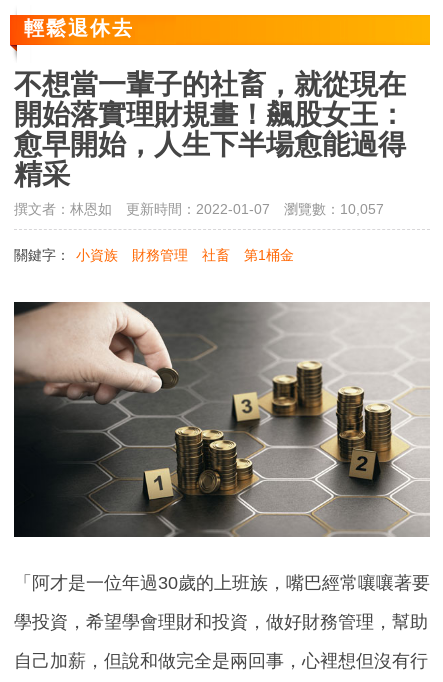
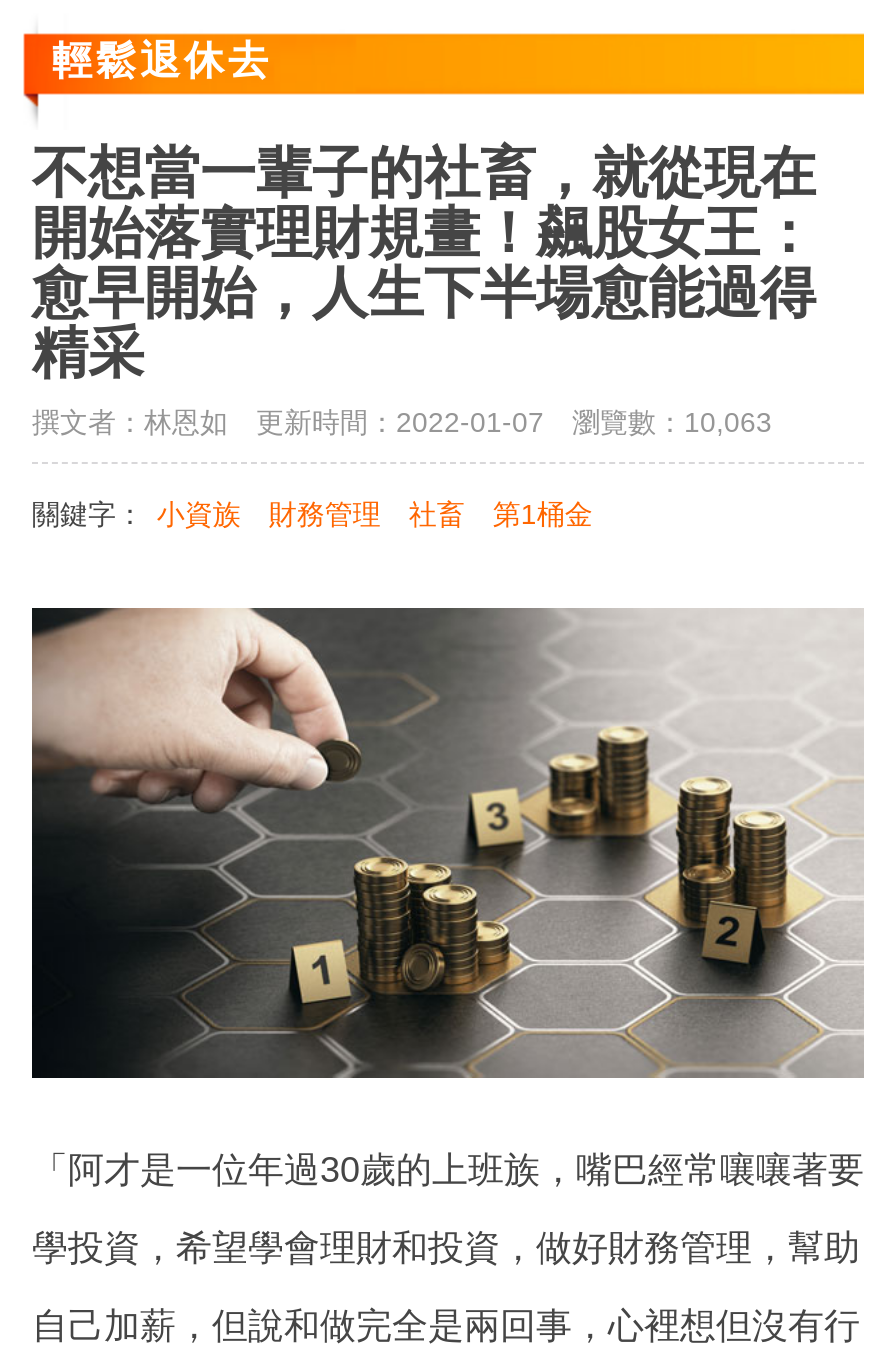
- 撰文者：林恩如 更新時間：2022-01-07 瀏覽數：10,057
+ 撰文者：林恩如 更新時間：2022-01-07 瀏覽數：10,063
